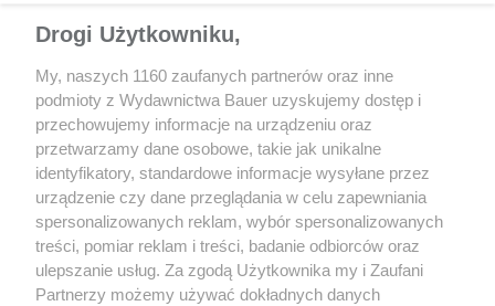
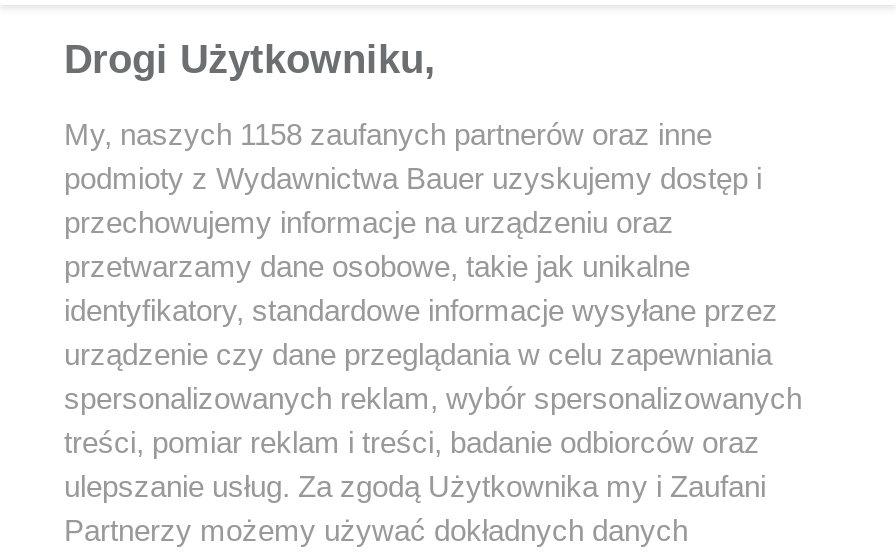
- My, naszych 1160 zaufanych partnerów oraz inne
+ My, naszych 1158 zaufanych partnerów oraz inne
